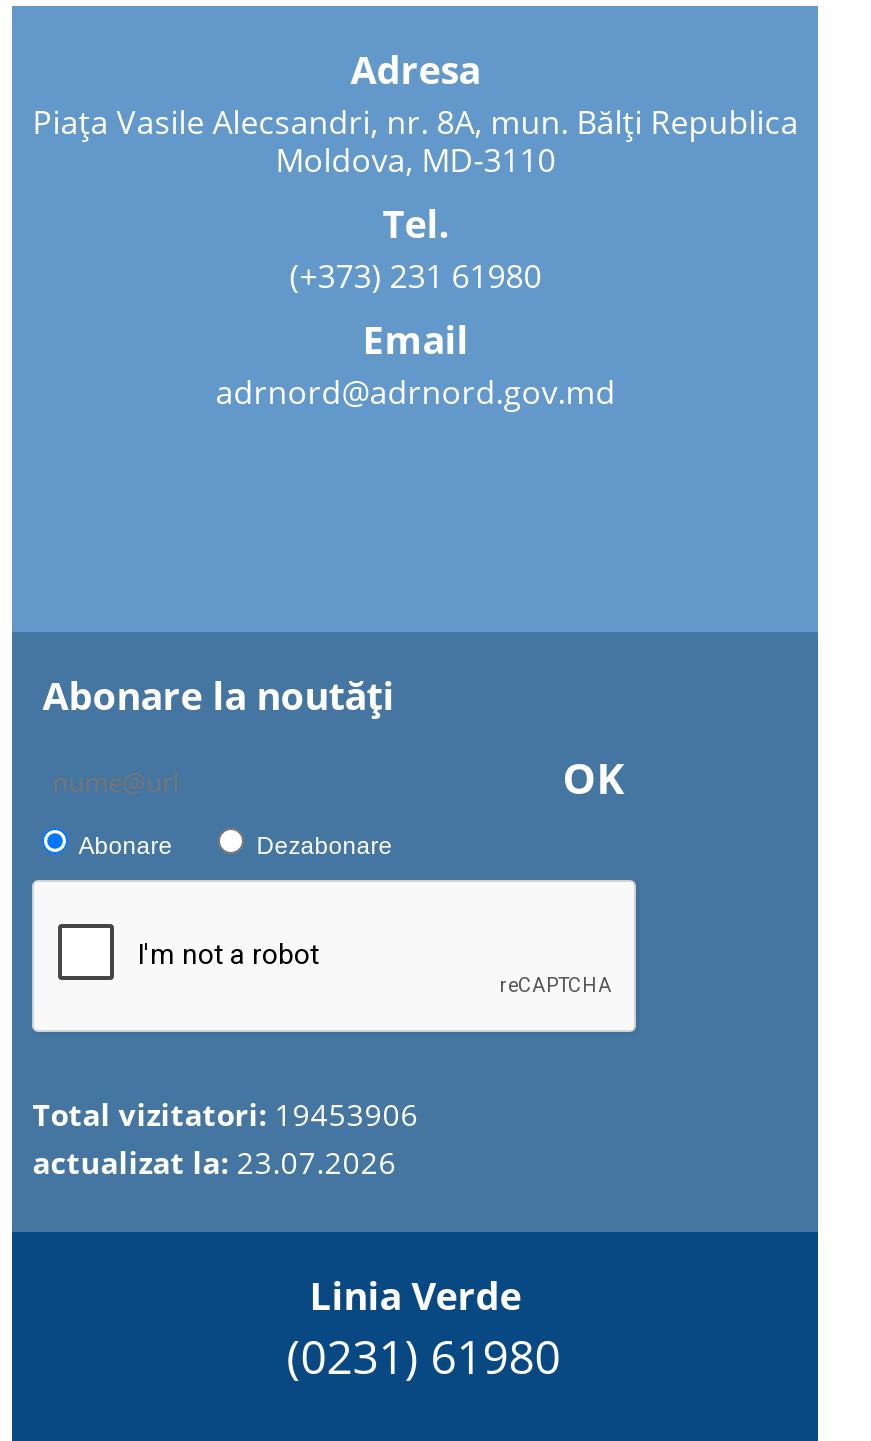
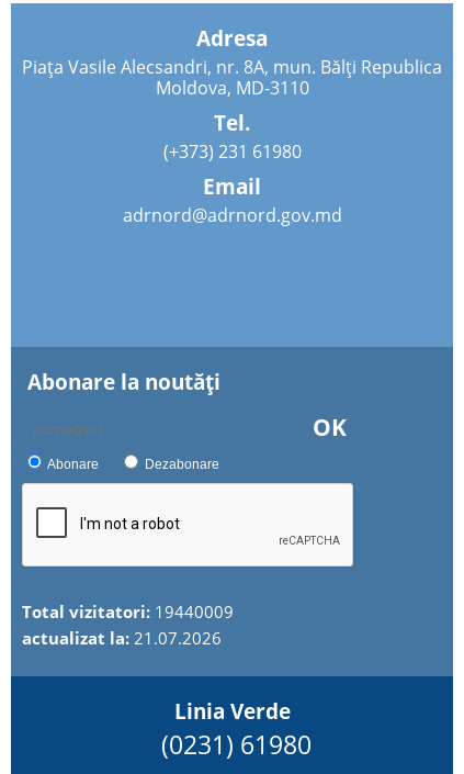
- Total vizitatori: 19453906
+ Total vizitatori: 19440009

- actualizat la: 23.07.2026
+ actualizat la: 21.07.2026
